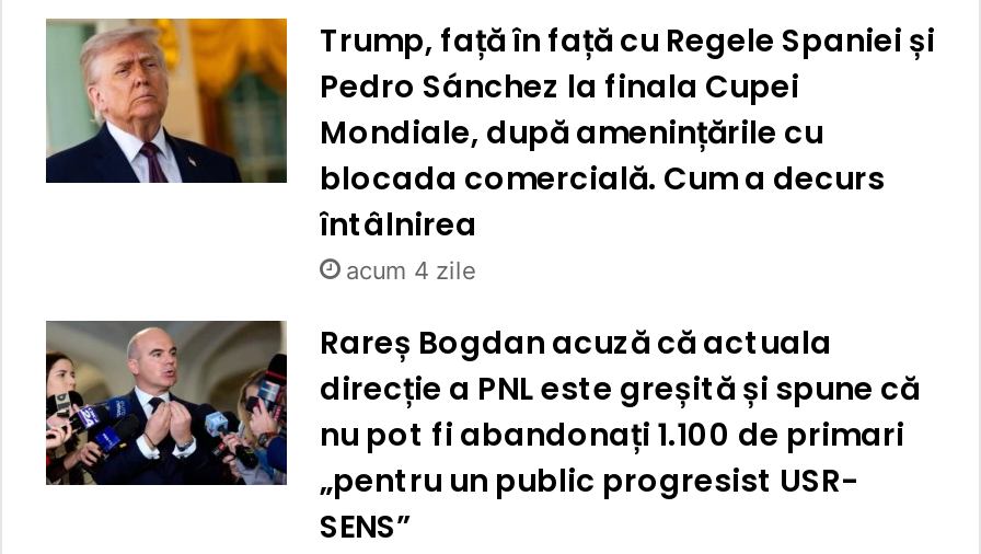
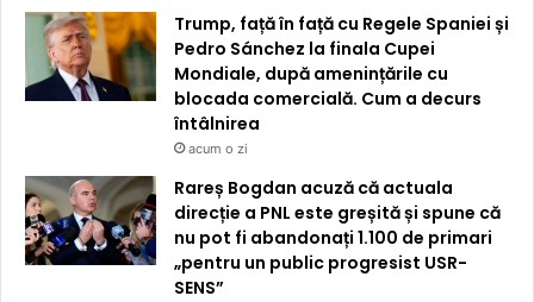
- acum 4 zile
+ acum o zi
